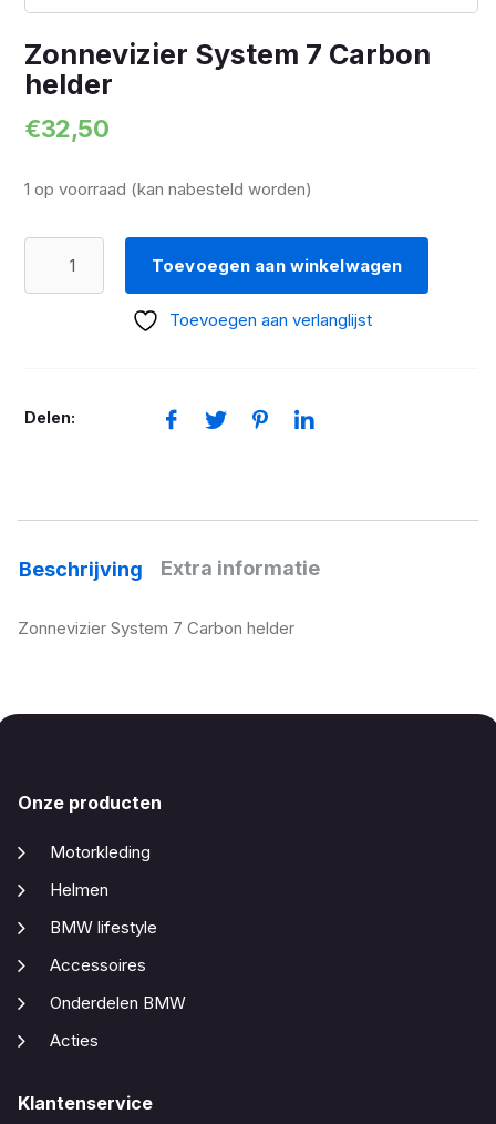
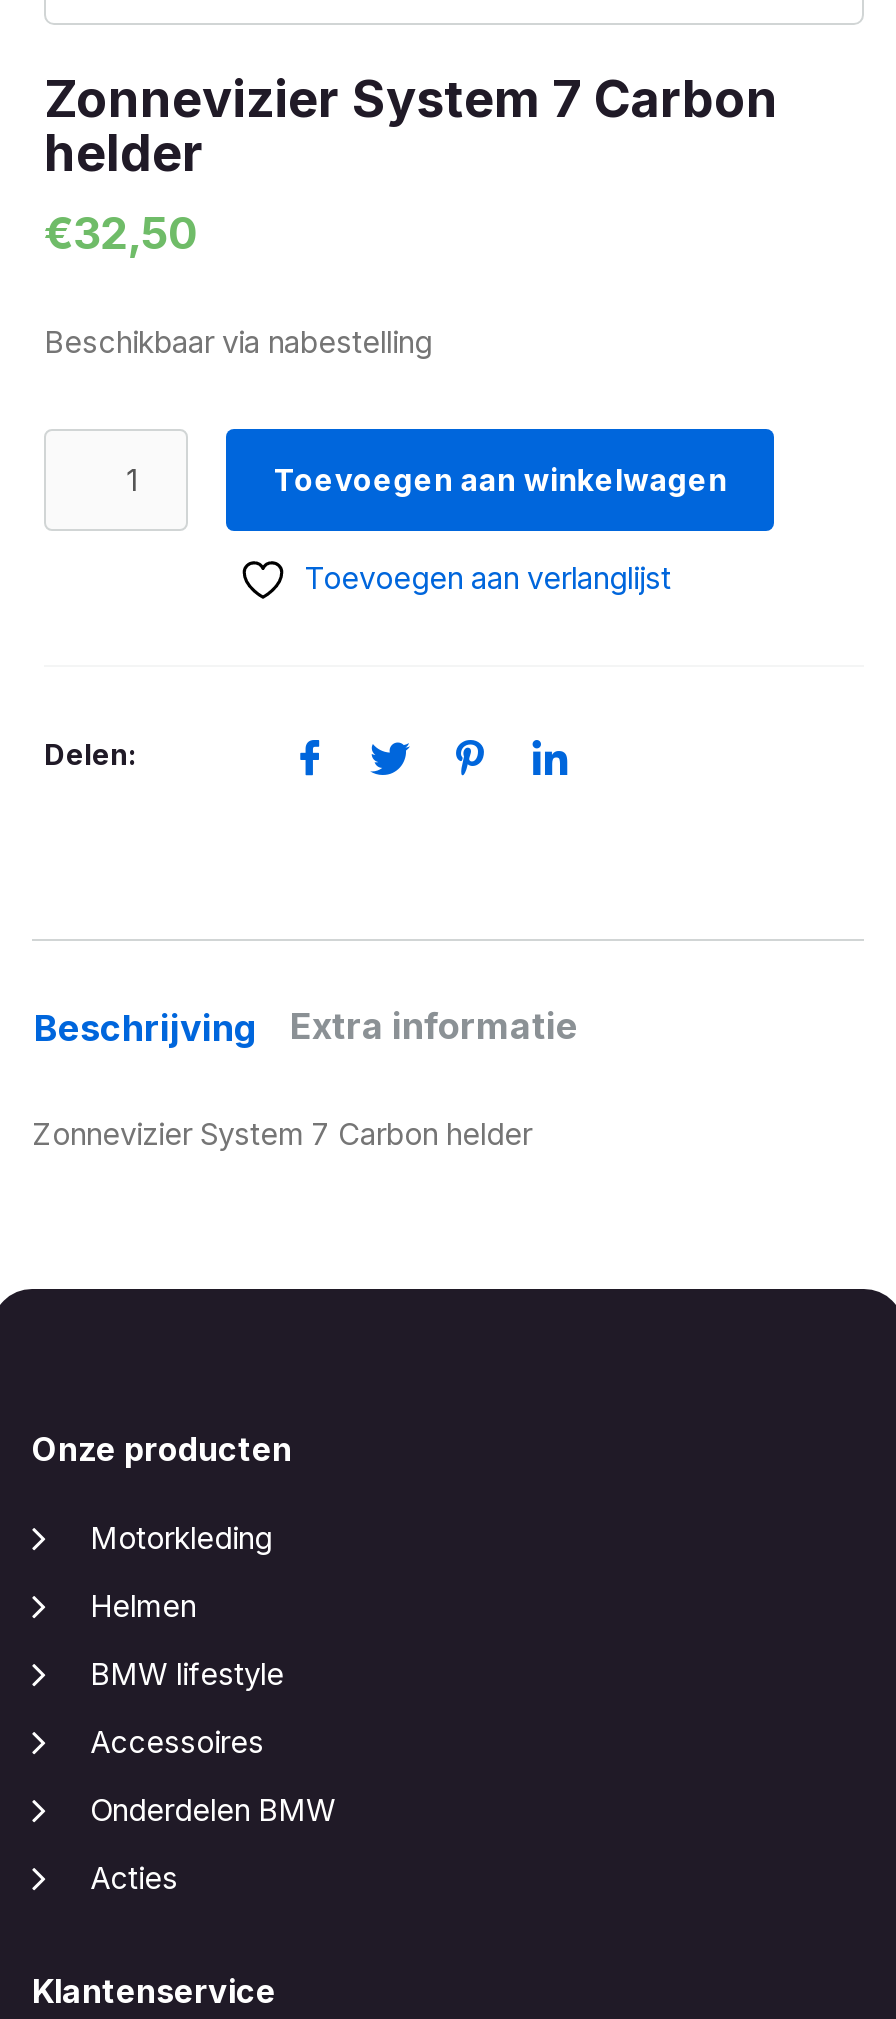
- 1 op voorraad (kan nabesteld worden)
+ Beschikbaar via nabestelling
